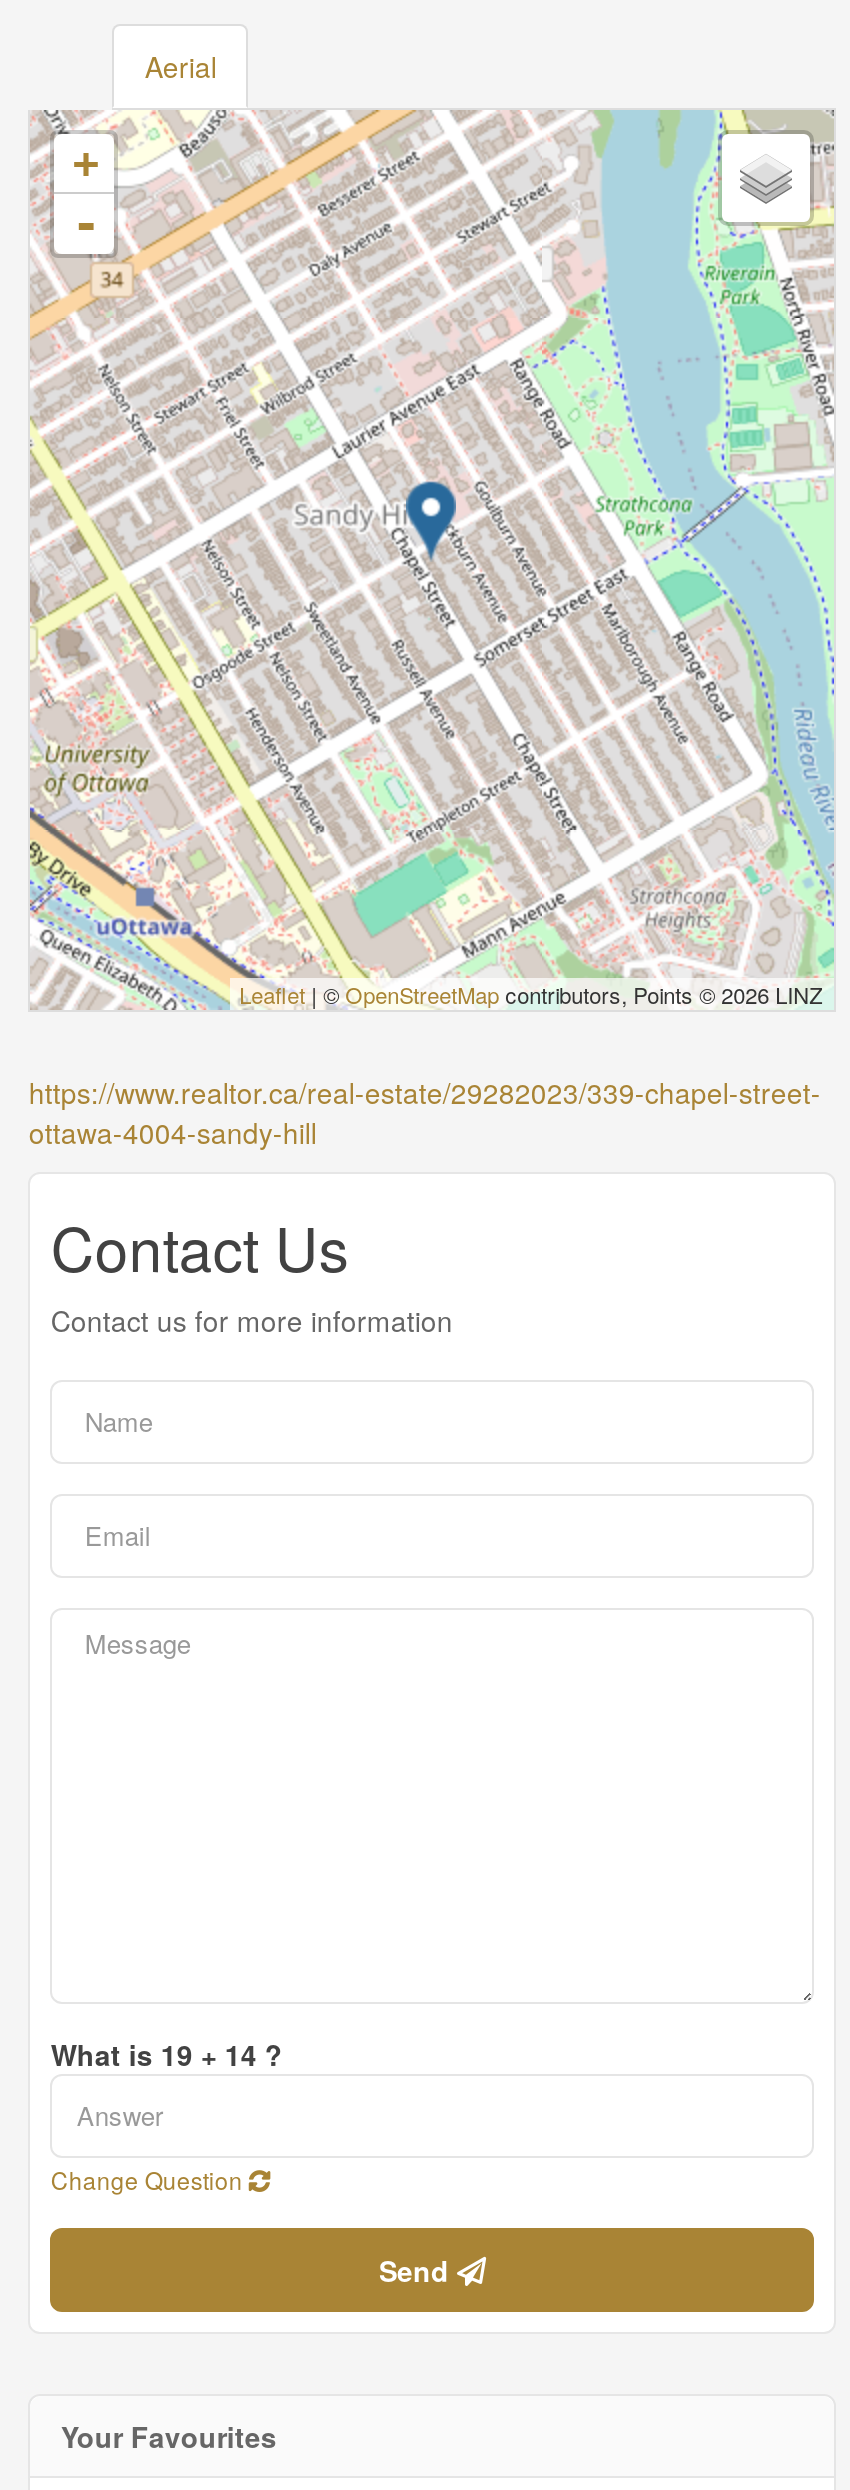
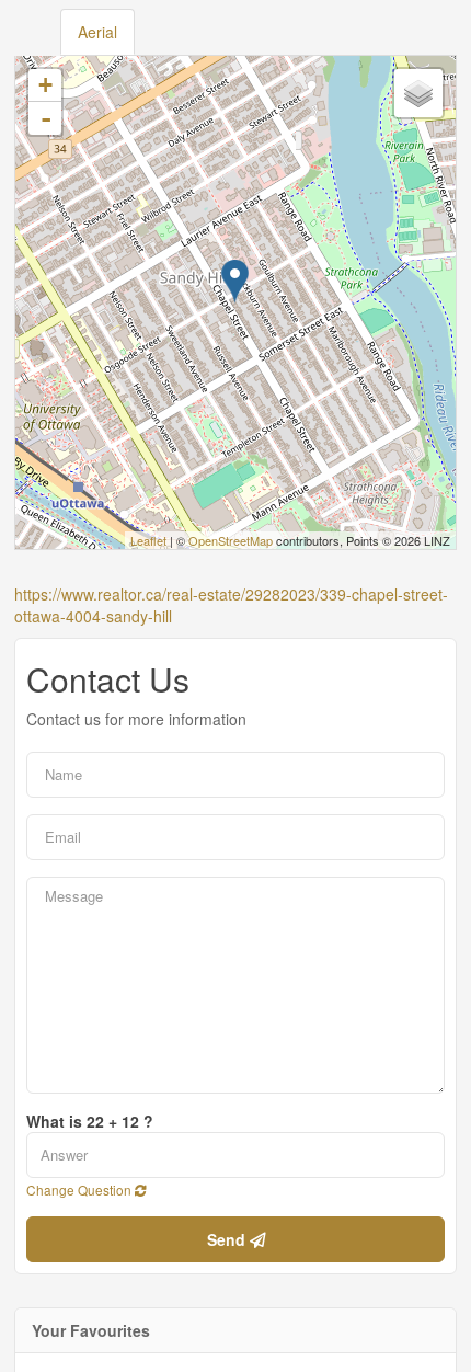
- What is 19 + 14 ?
+ What is 22 + 12 ?
